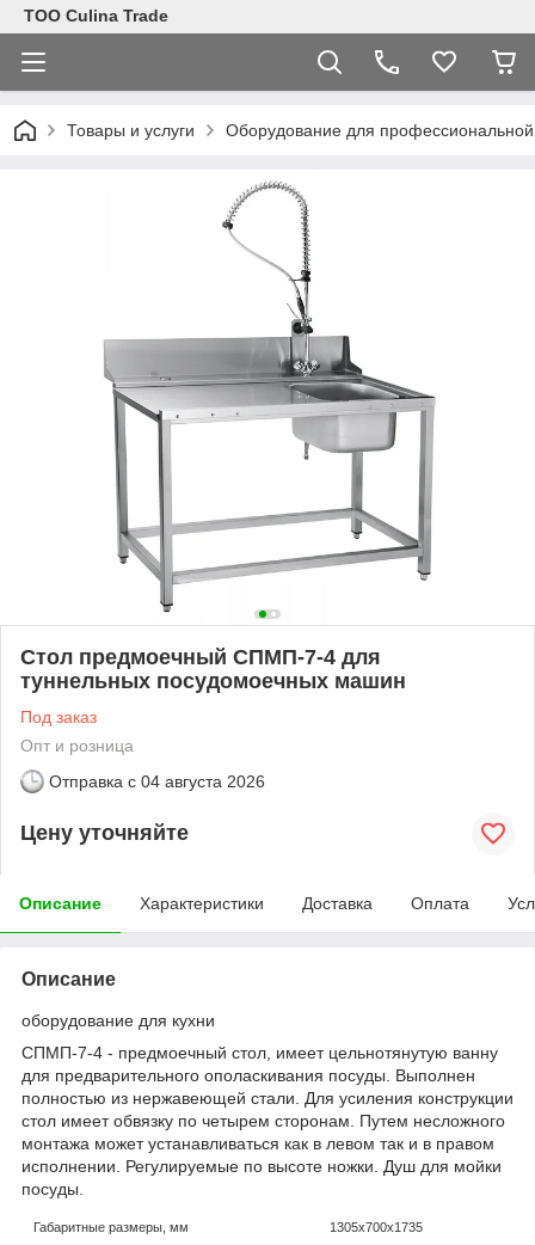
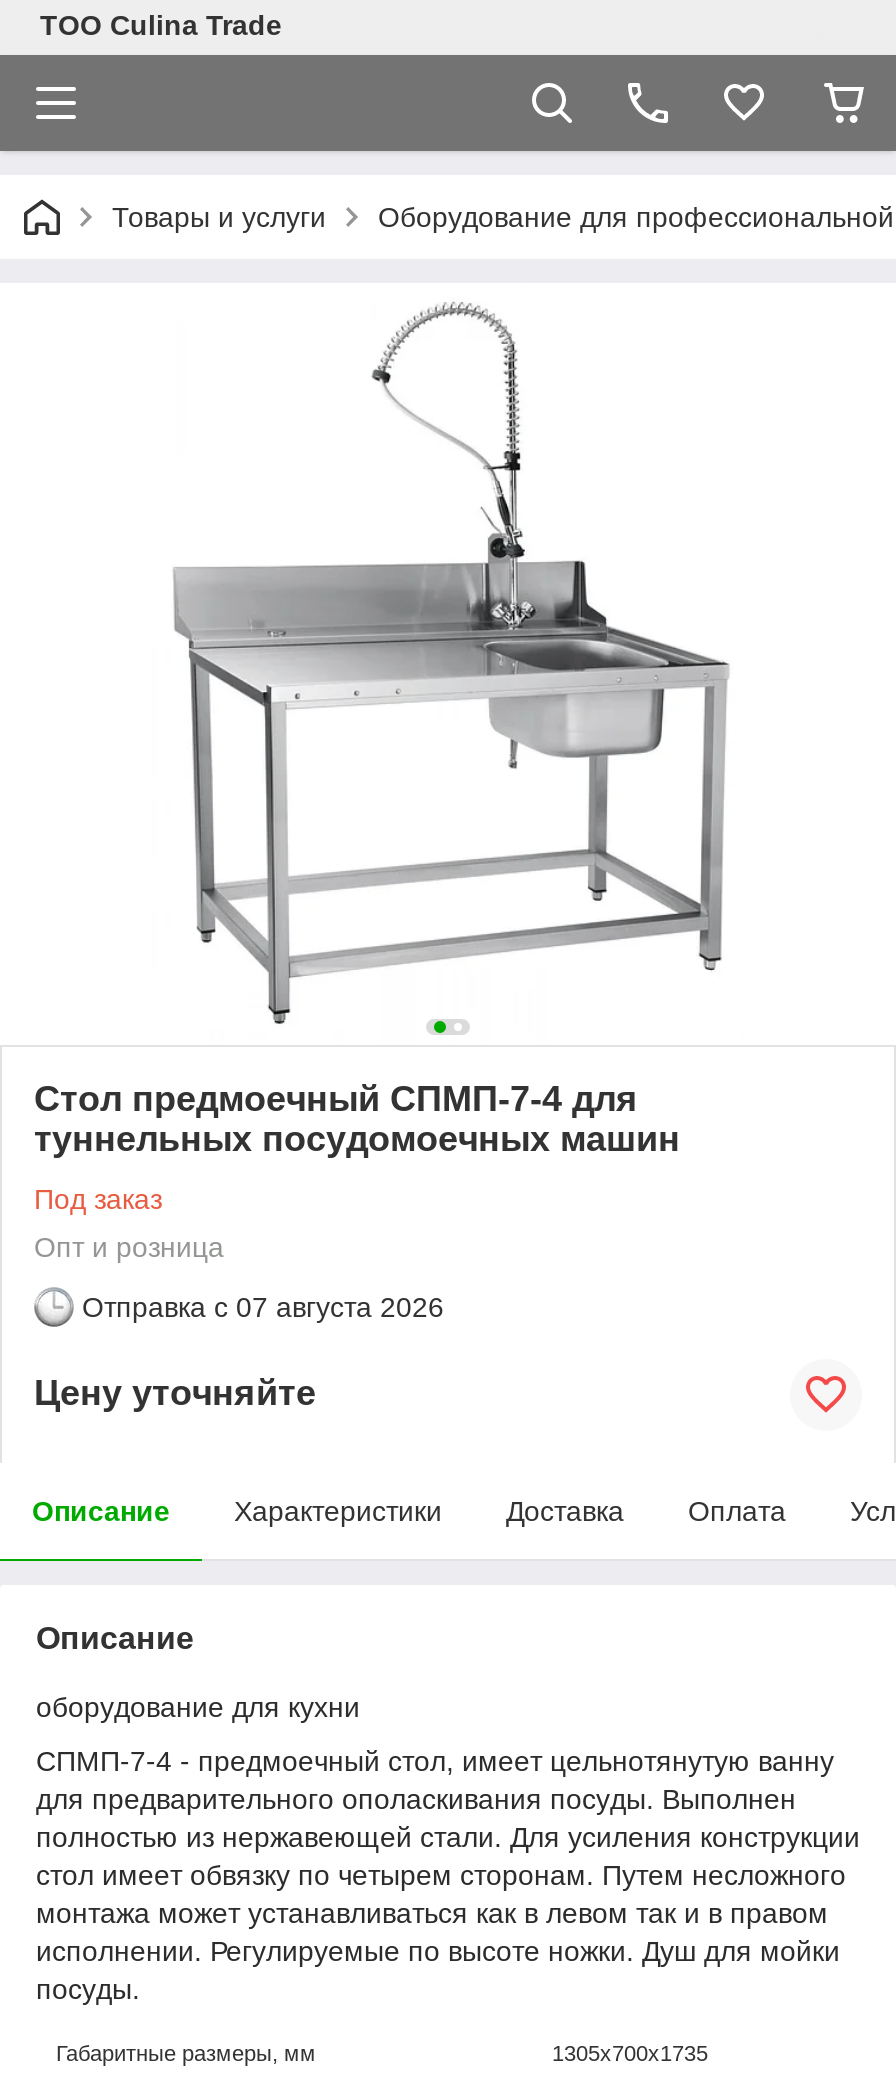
- Отправка с 04 августа 2026
+ Отправка с 07 августа 2026
